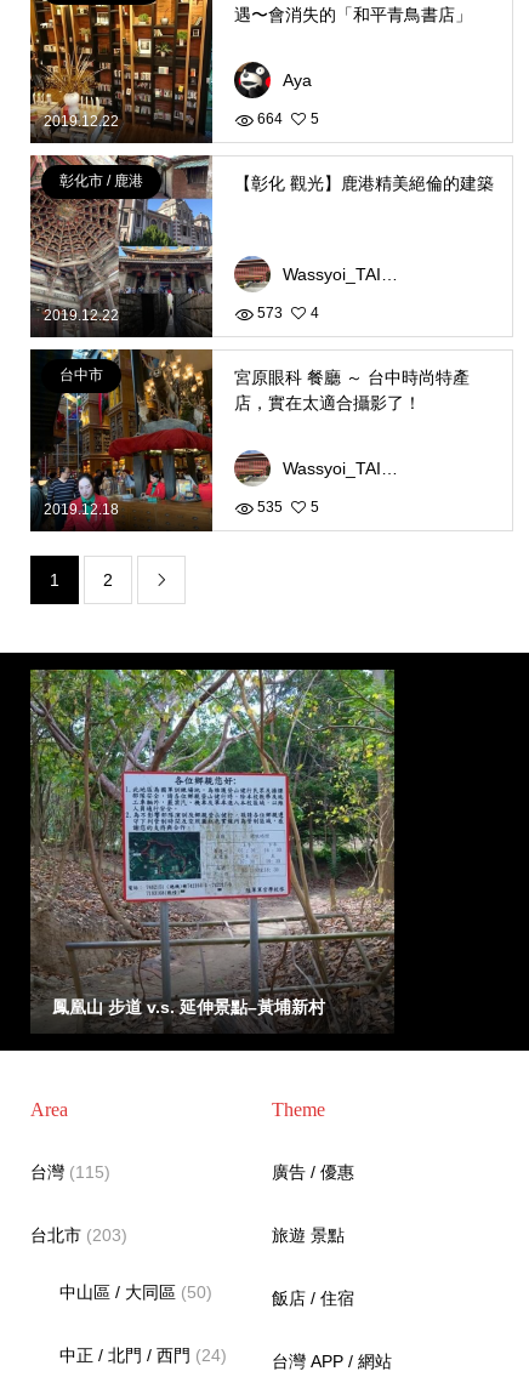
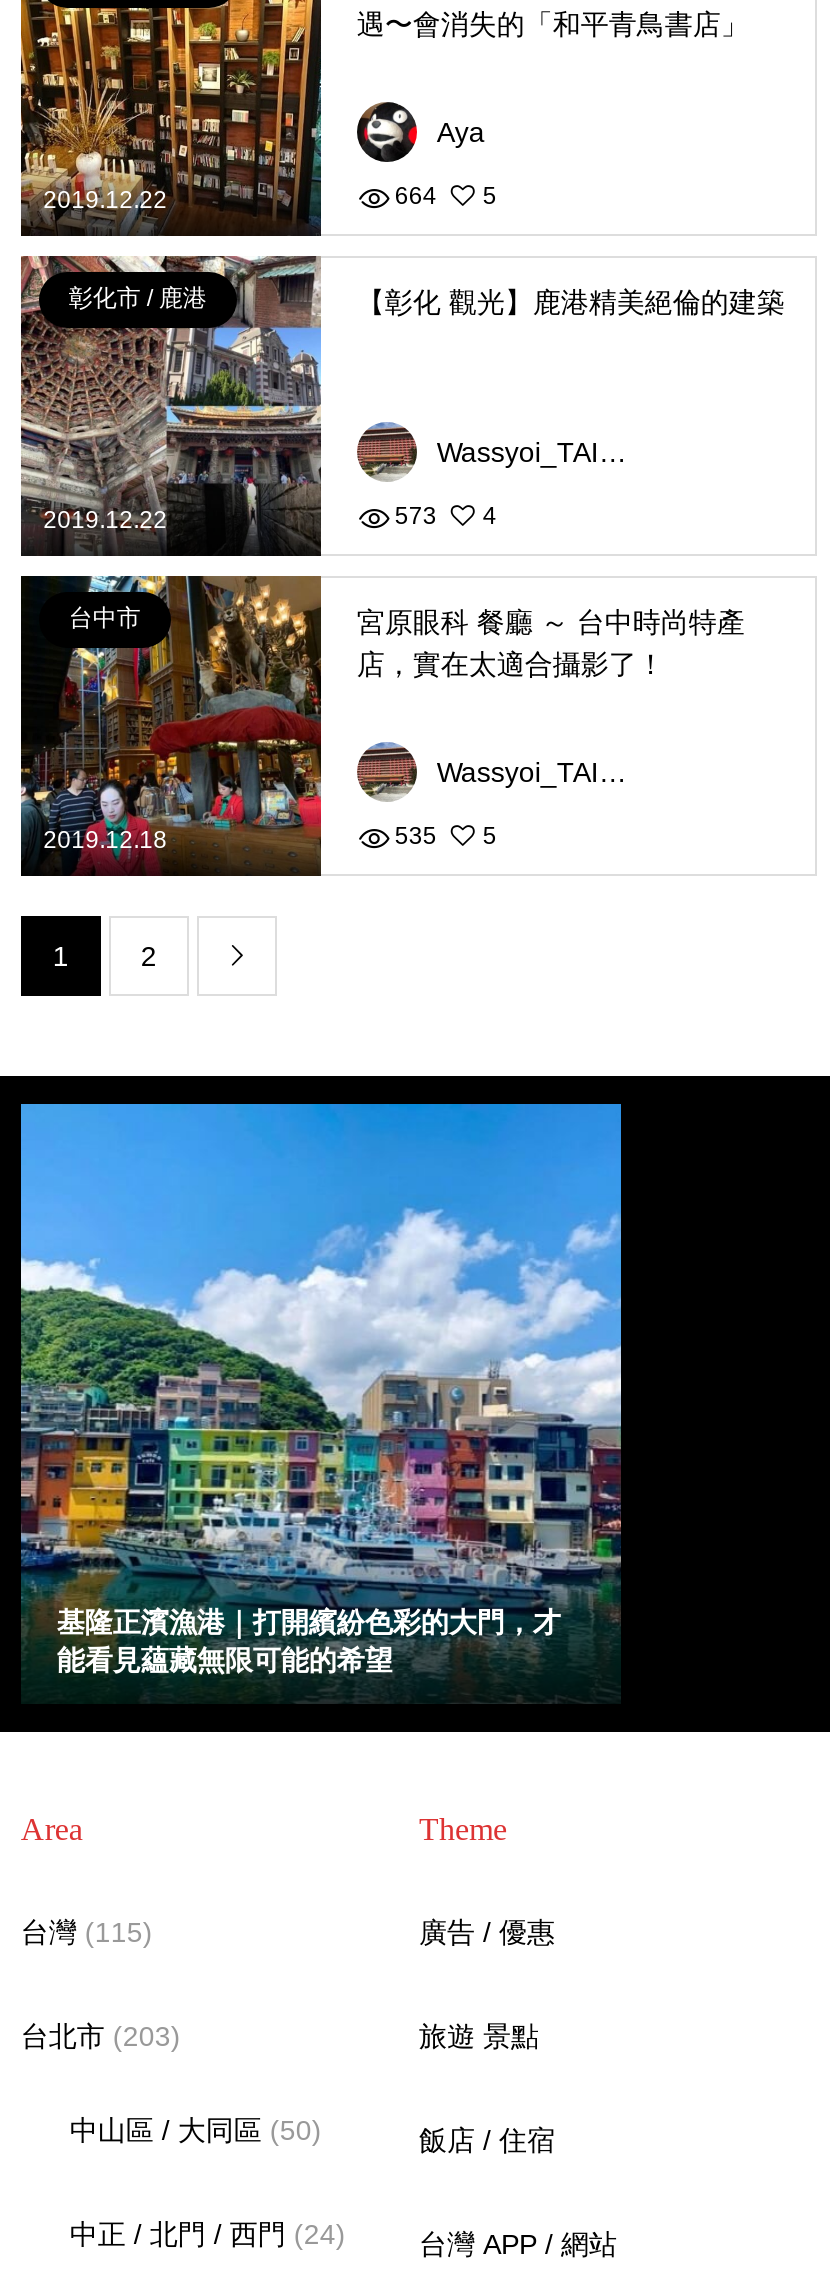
- [image]
- 鳳凰山 步道 v.s. 延伸景點–黃埔新村
+ [image]
+ 基隆正濱漁港｜打開繽紛色彩的大門，才
+ 能看見蘊藏無限可能的希望
